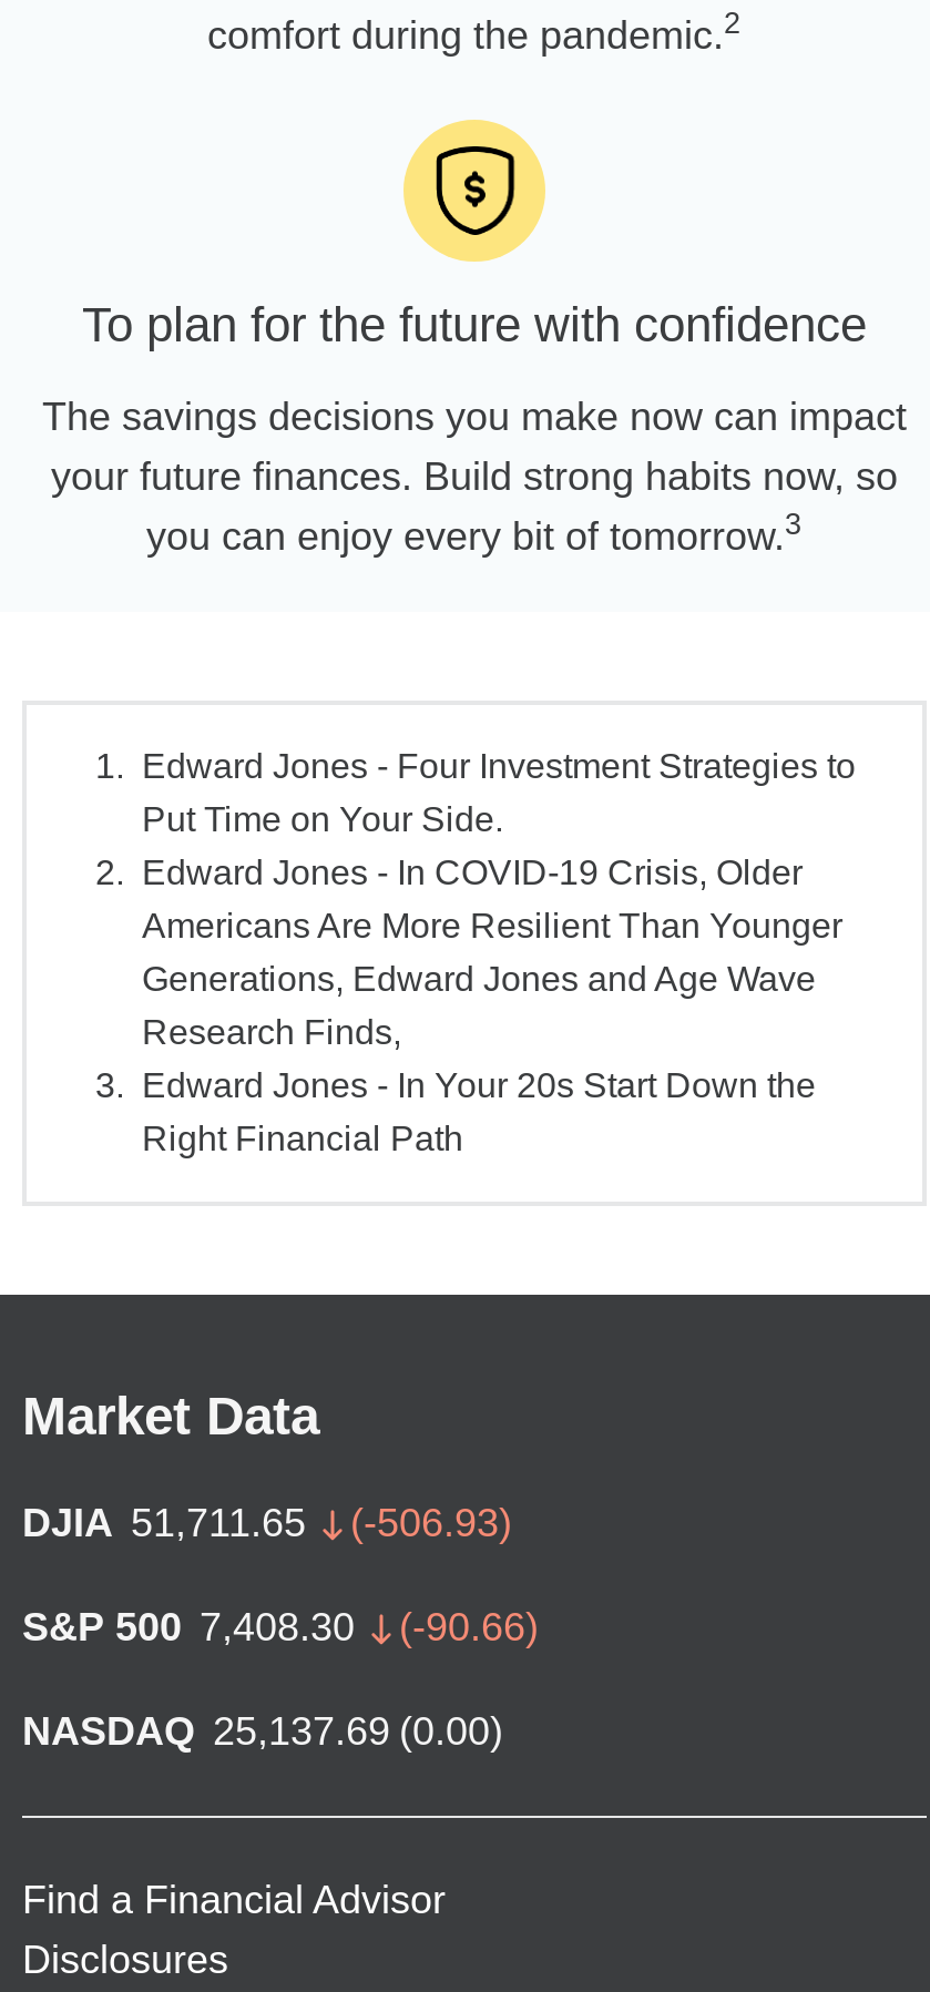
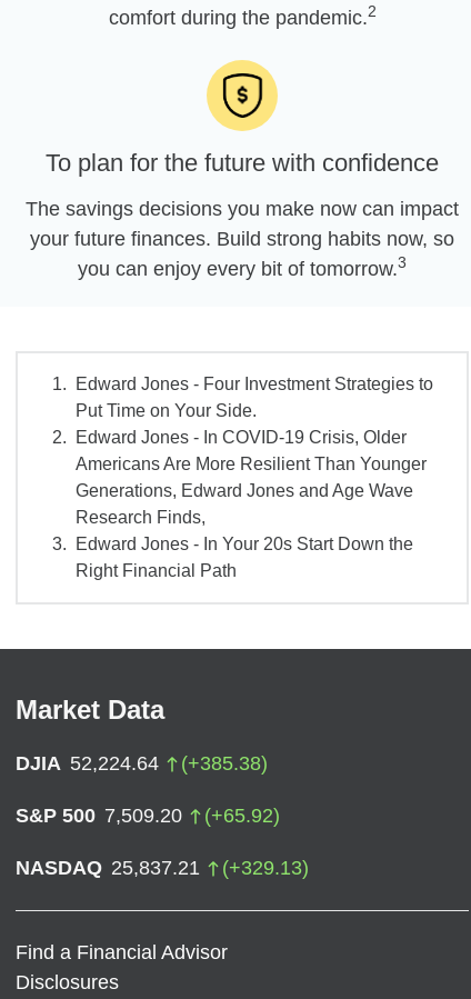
- DJIA 51,711.65
- (-506.93)
+ DJIA 52,224.64
+ (+385.38)

- S&P 500 7,408.30
- (-90.66)
+ S&P 500 7,509.20
+ (+65.92)

- NASDAQ 25,137.69 (0.00)
+ NASDAQ 25,837.21
+ (+329.13)
